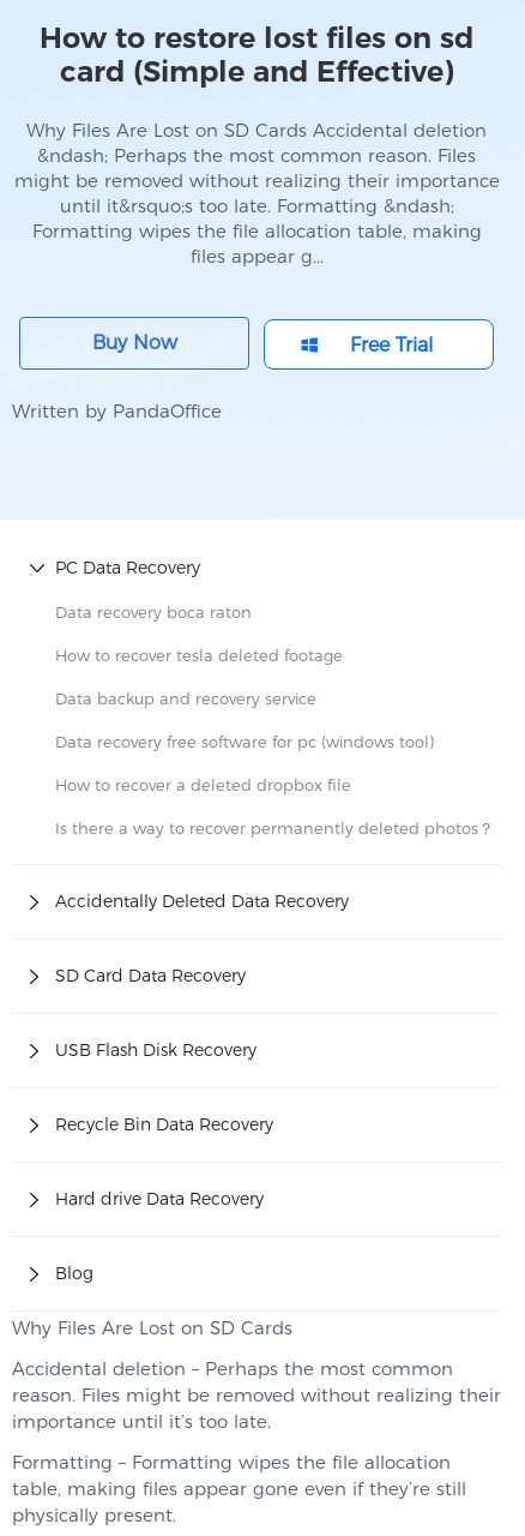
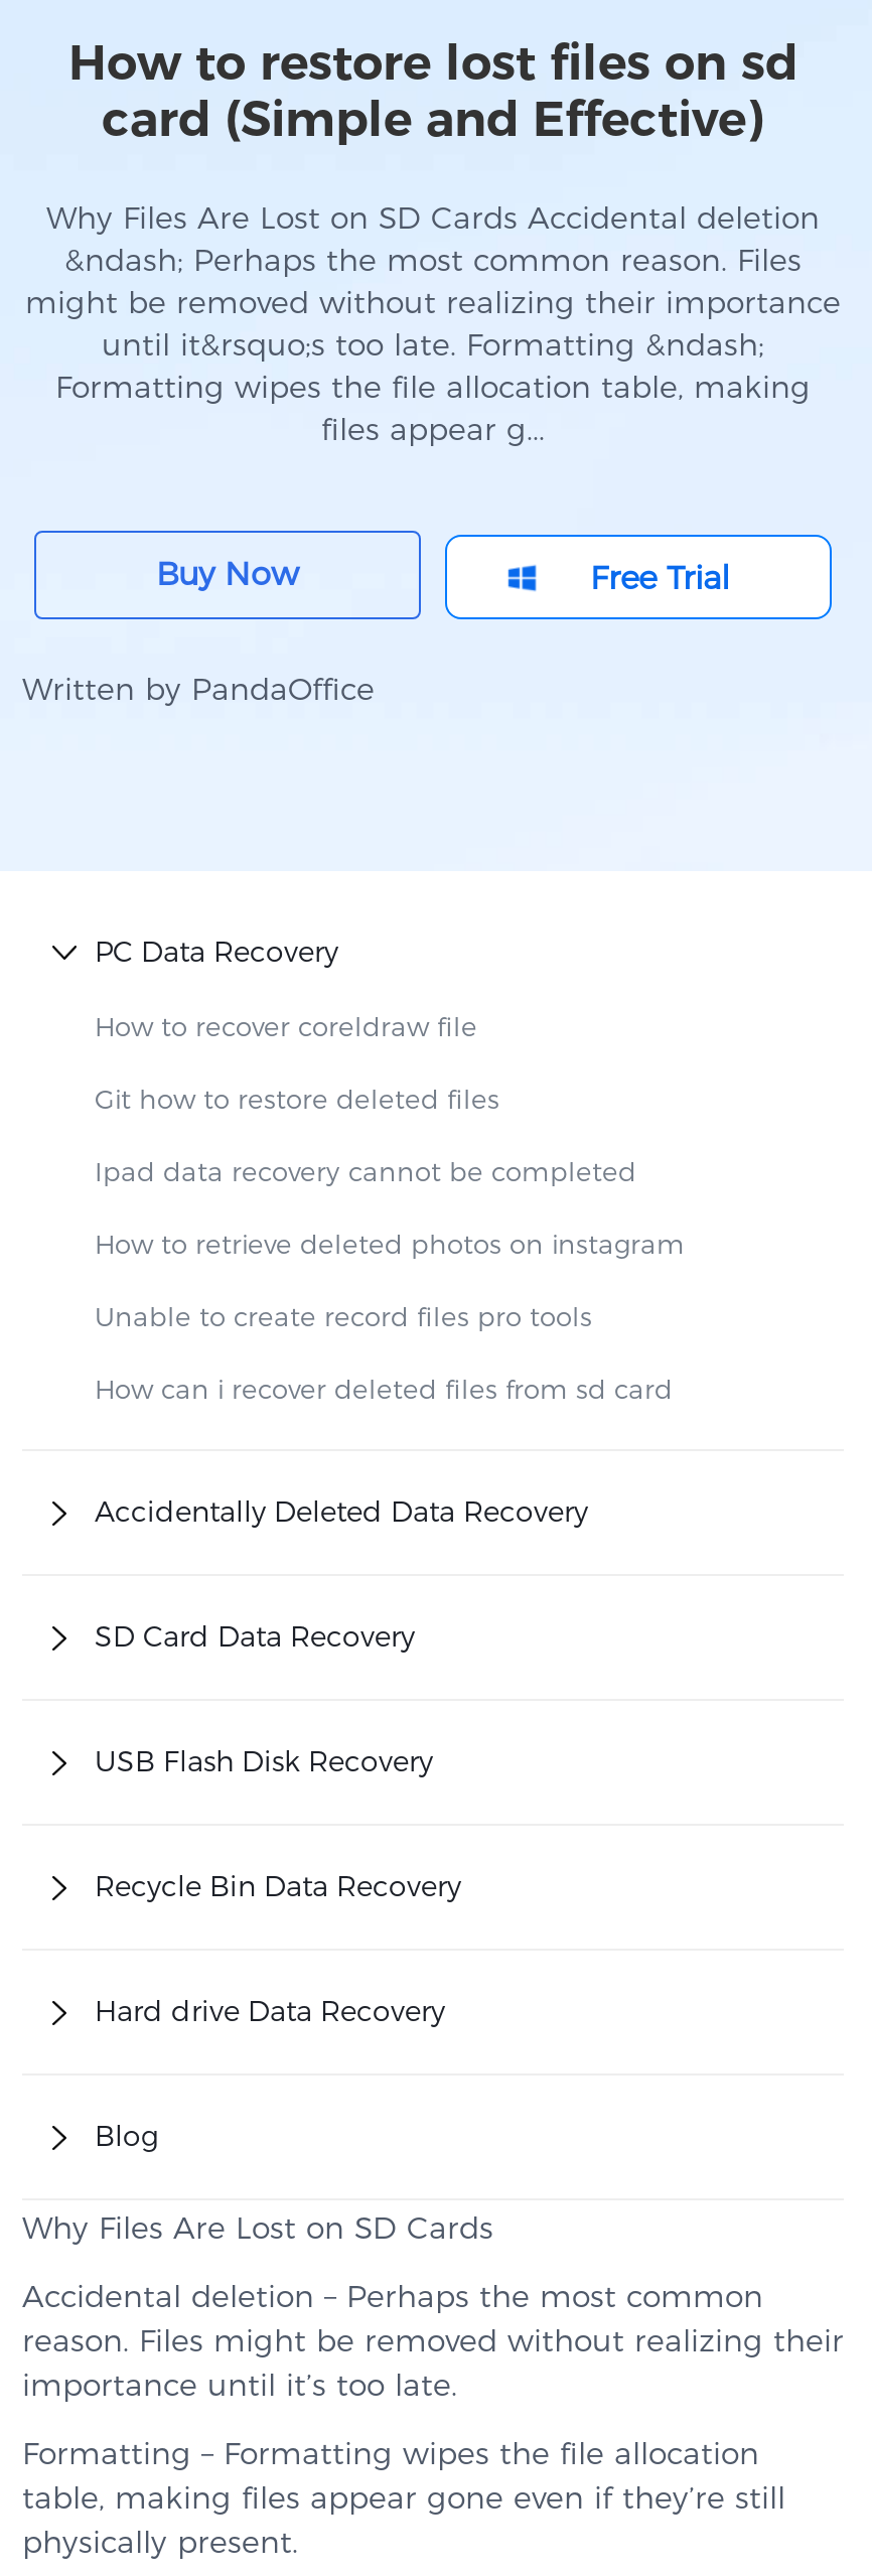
- Data recovery boca raton
+ How to recover coreldraw file

- How to recover tesla deleted footage
+ Git how to restore deleted files

- Data backup and recovery service
+ Ipad data recovery cannot be completed

- Data recovery free software for pc (windows tool)
+ How to retrieve deleted photos on instagram

- How to recover a deleted dropbox file
+ Unable to create record files pro tools

- Is there a way to recover permanently deleted photos？
+ How can i recover deleted files from sd card
